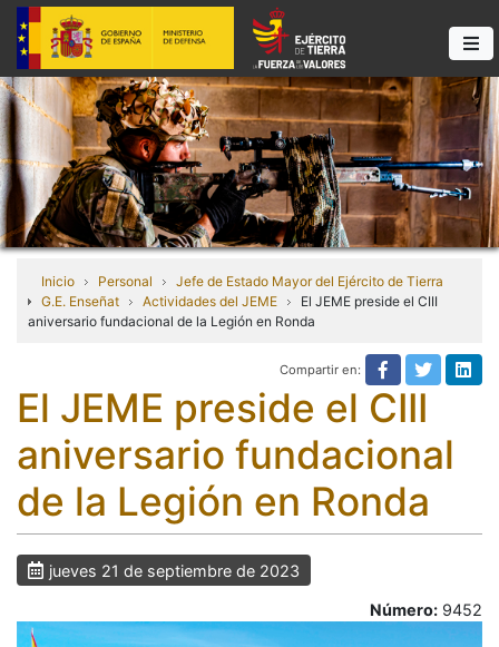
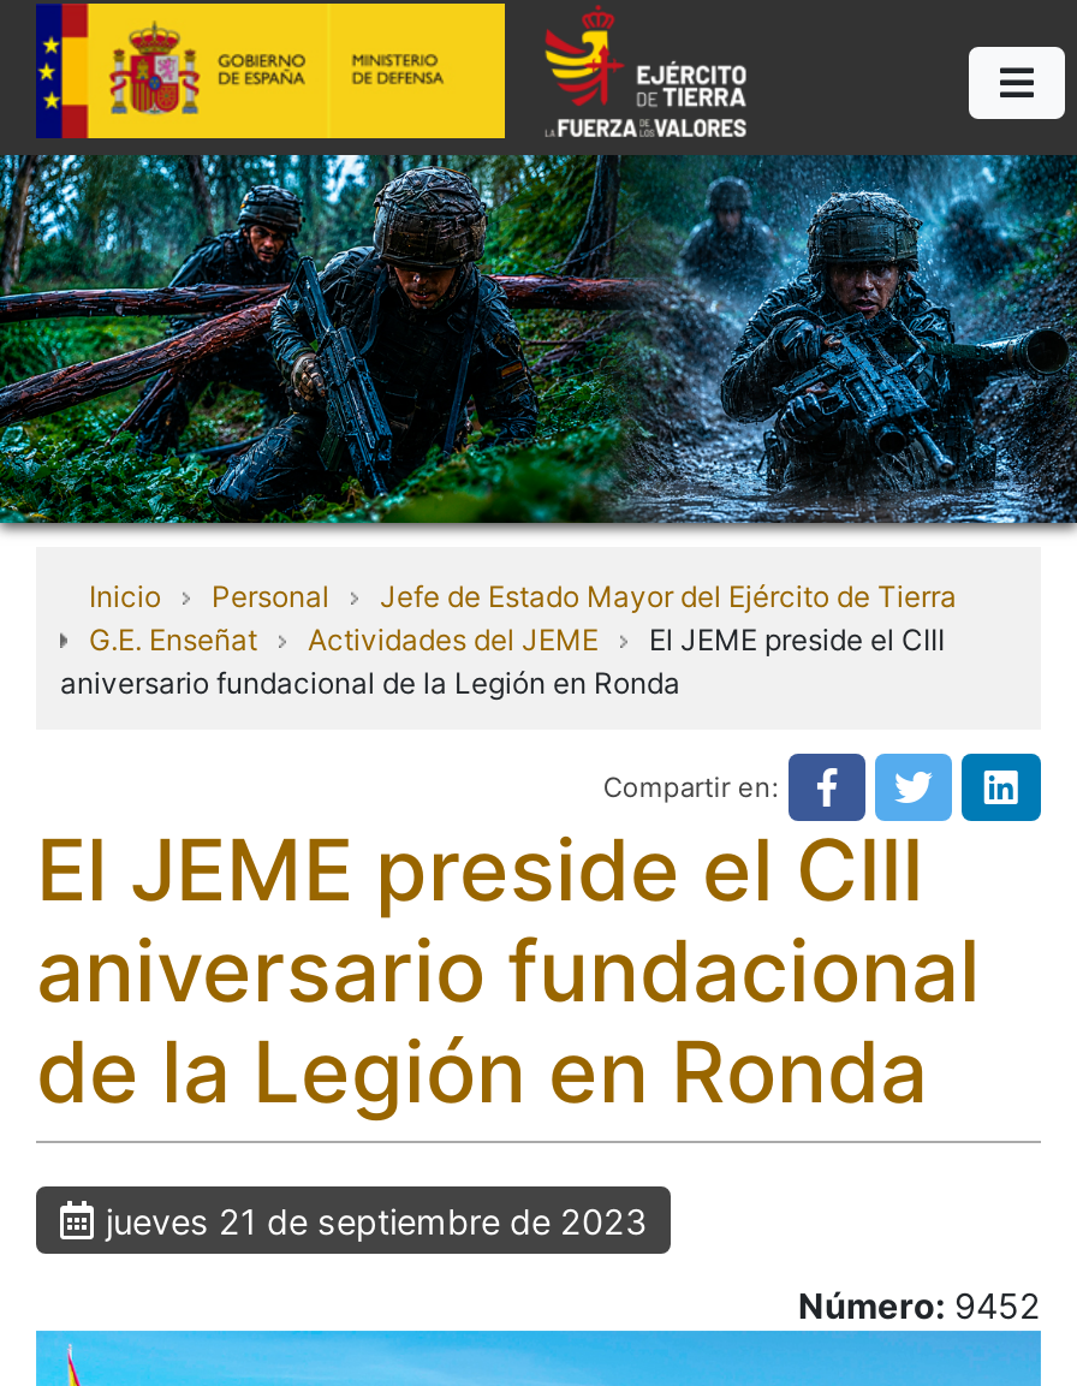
- [image]
+ [image]
